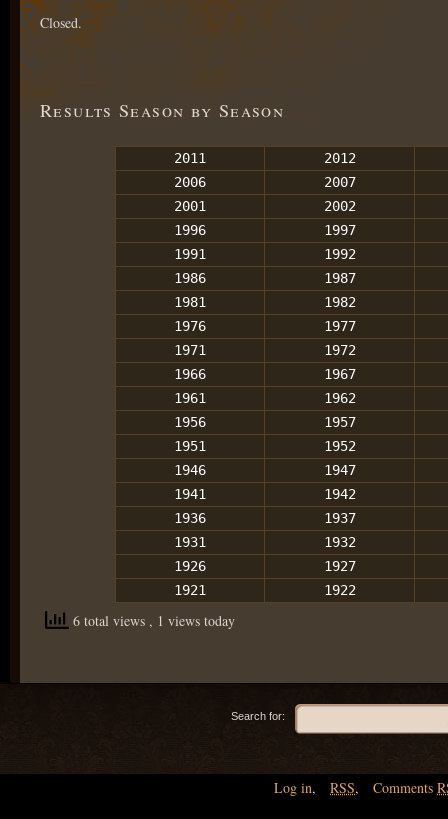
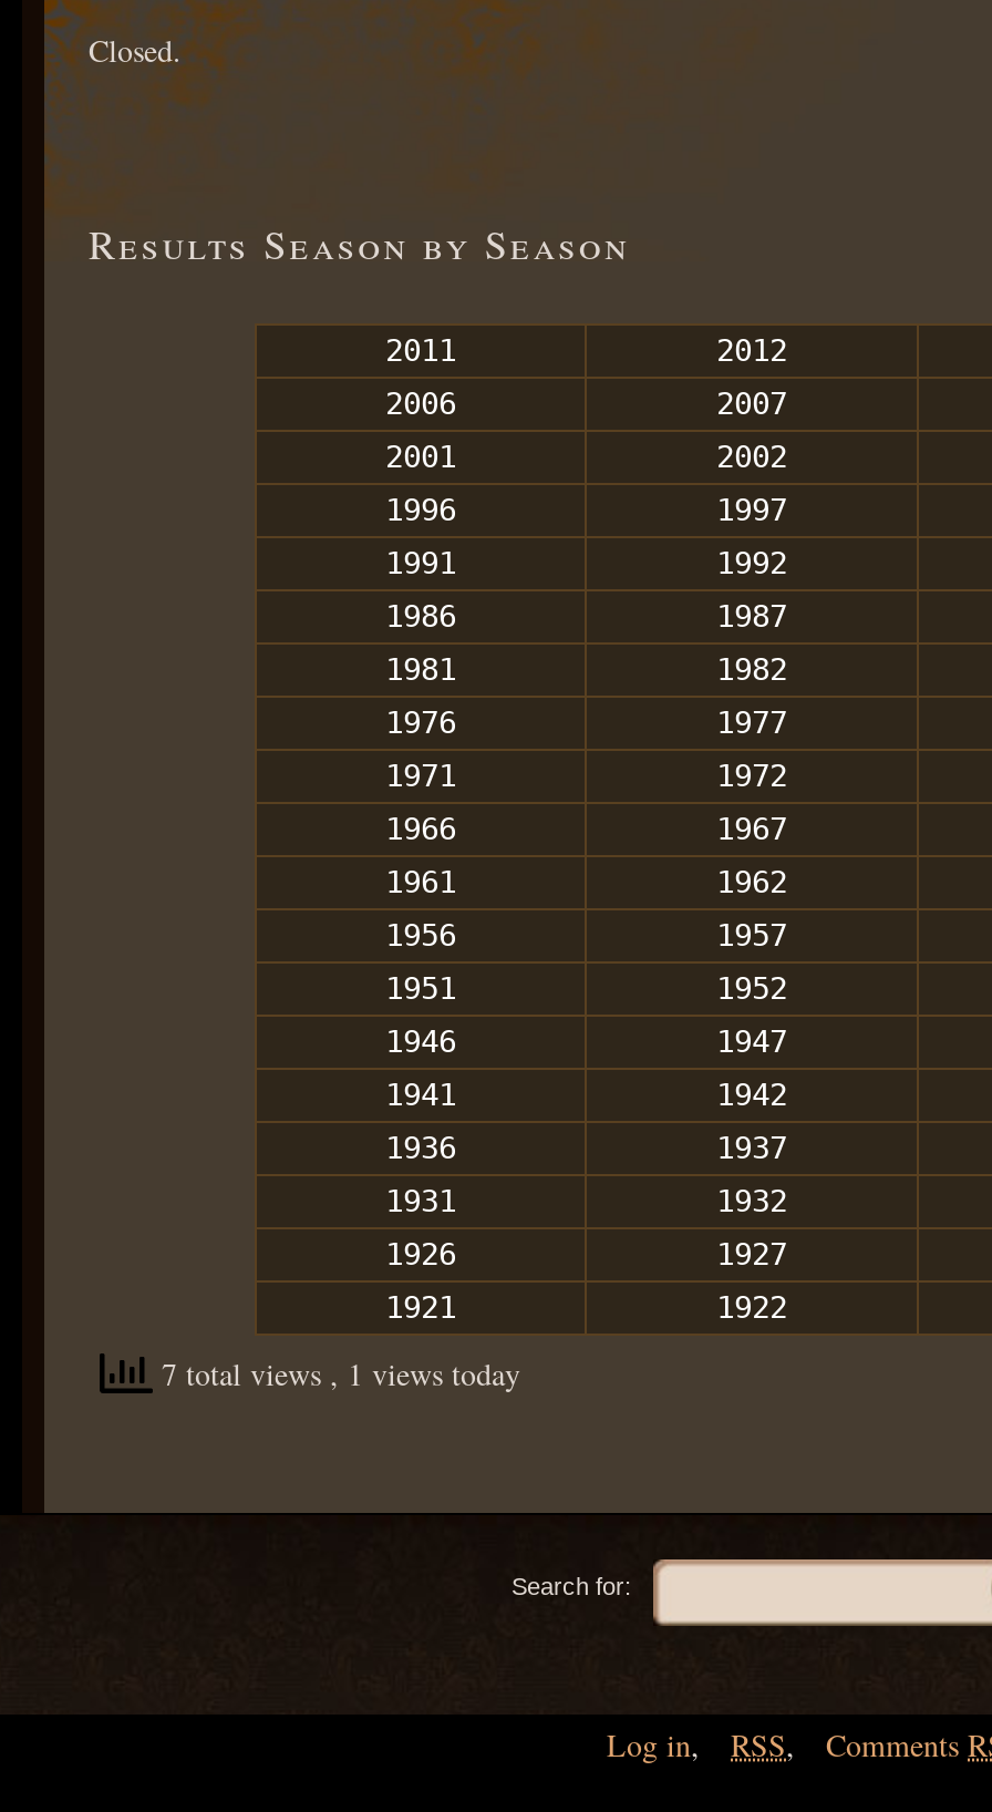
- 6 total views, 1 views today
+ 7 total views, 1 views today
